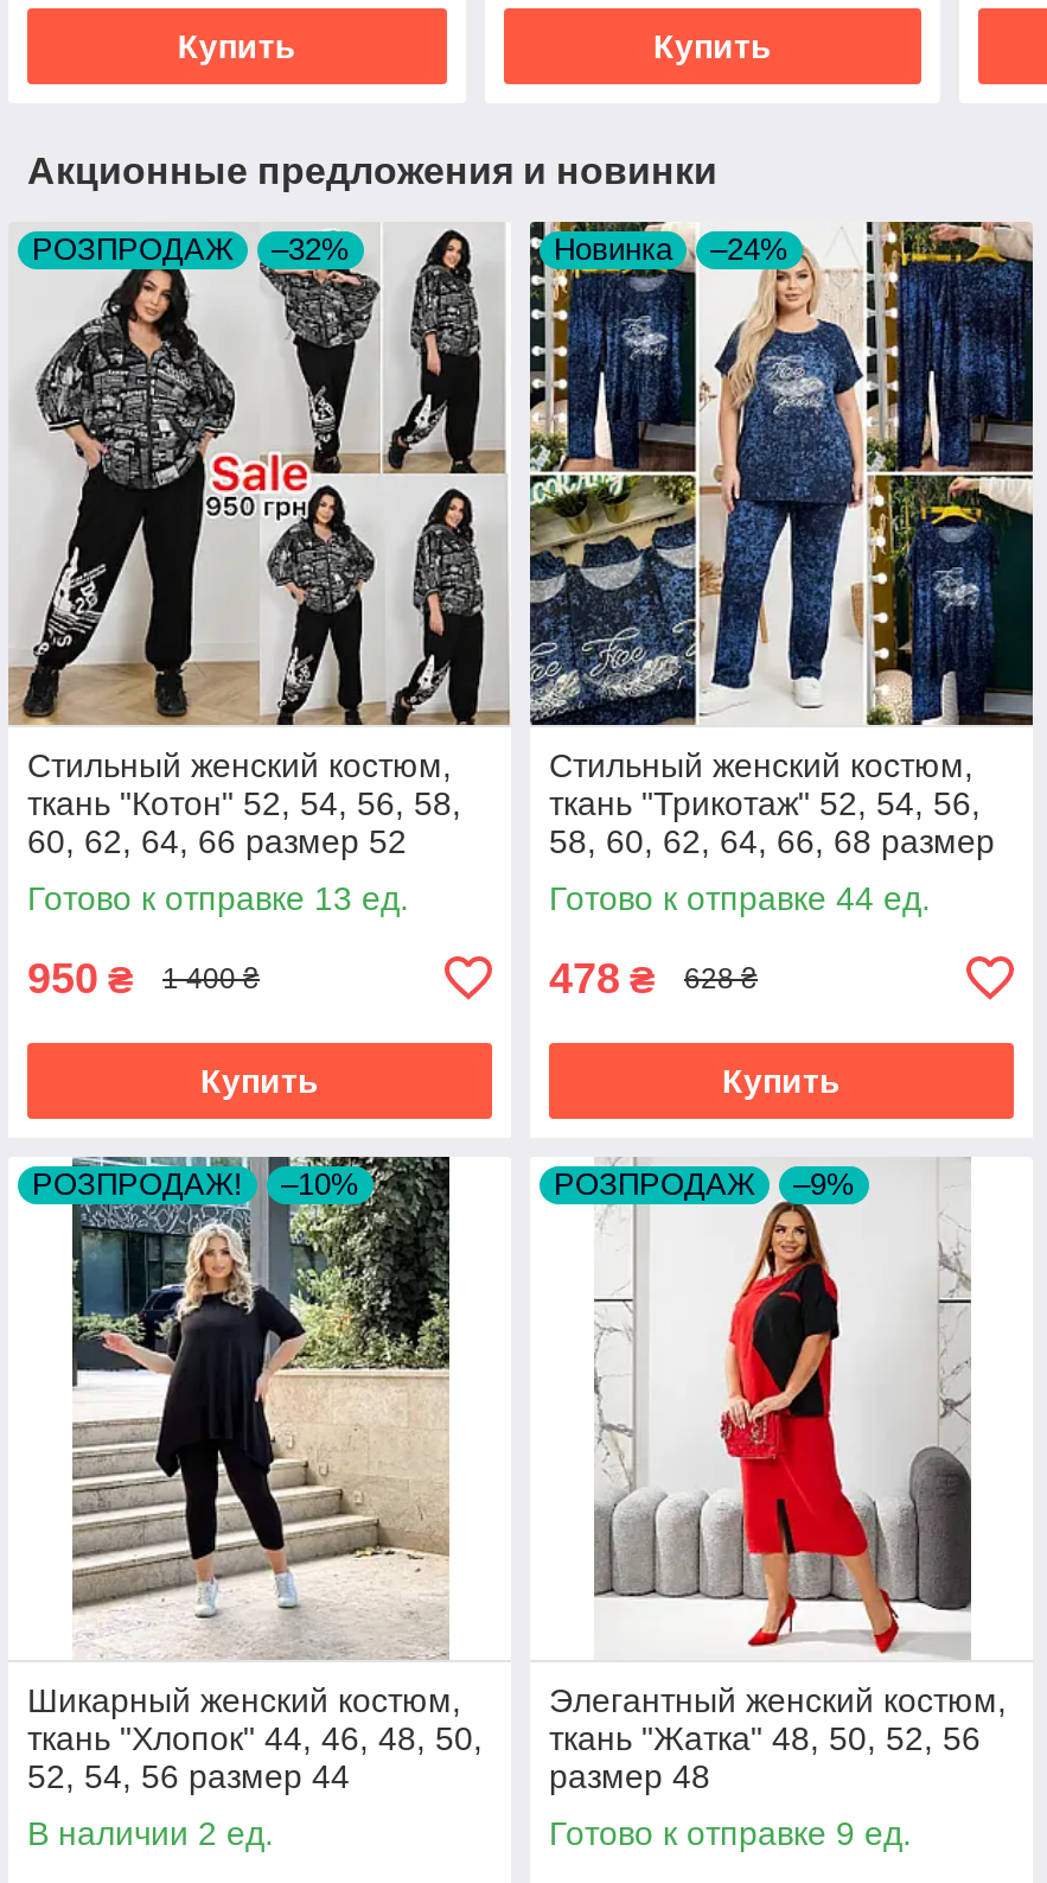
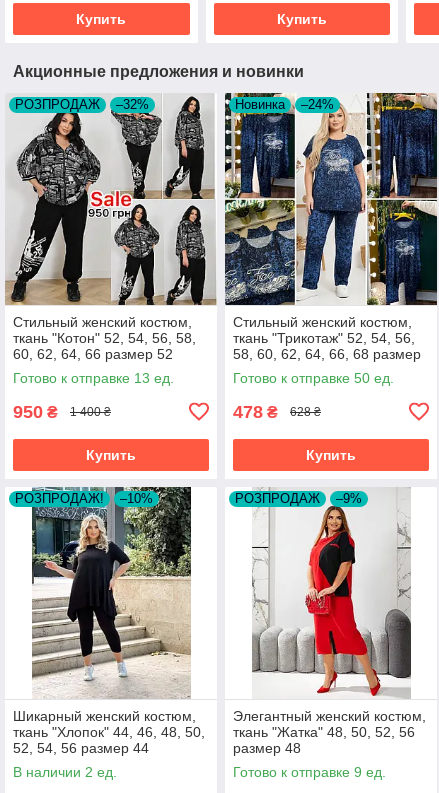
- Готово к отправке 44 ед.
+ Готово к отправке 50 ед.
